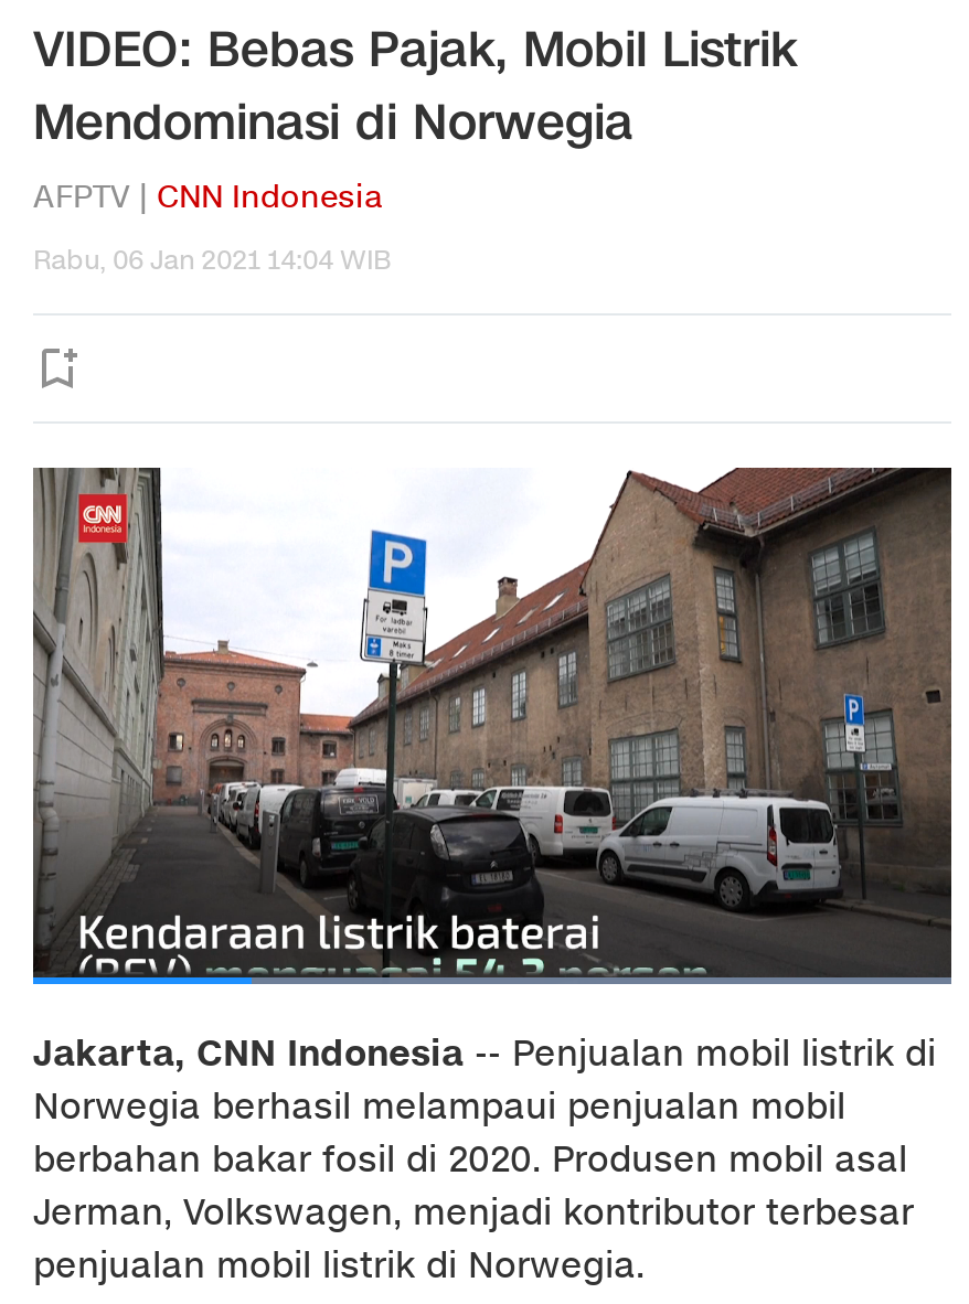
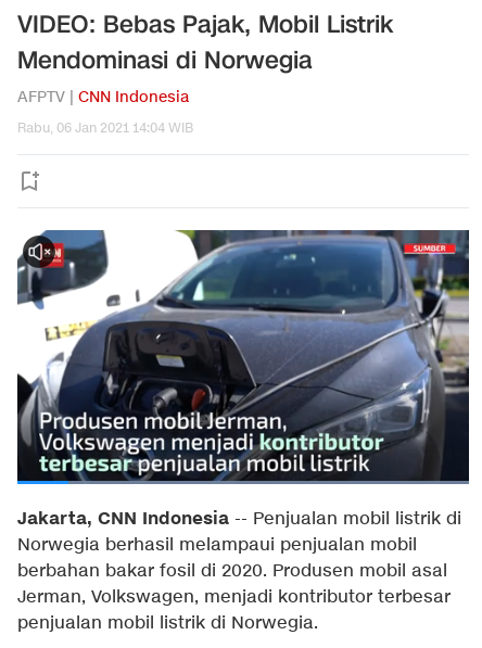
- [image]
+ [image]
